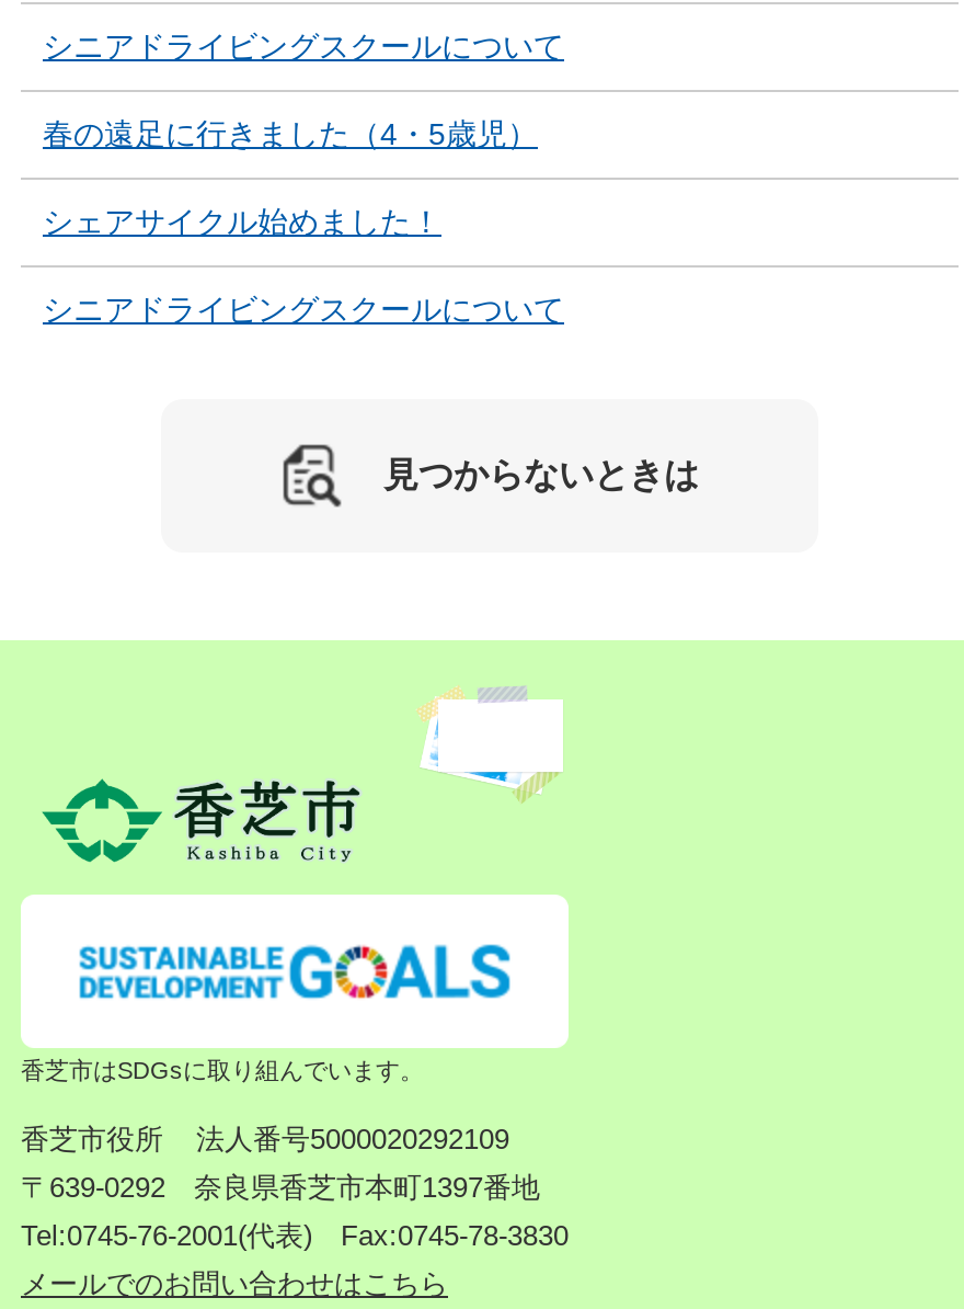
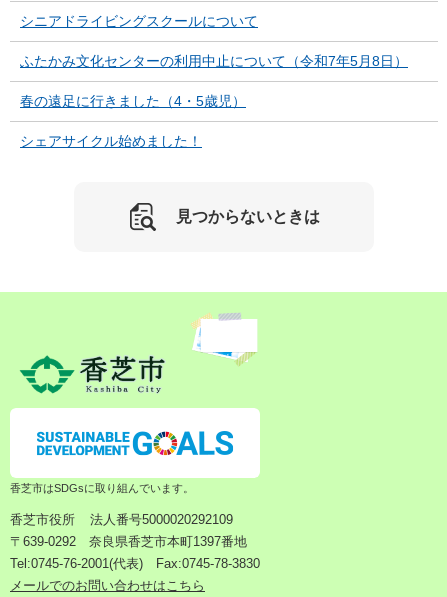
+ ふたかみ文化センターの利用中止について（令和7年5月8日）

moved down: 春の遠足に行きました（4・5歳児） | シェアサイクル始めました！

- シニアドライビングスクールについて
